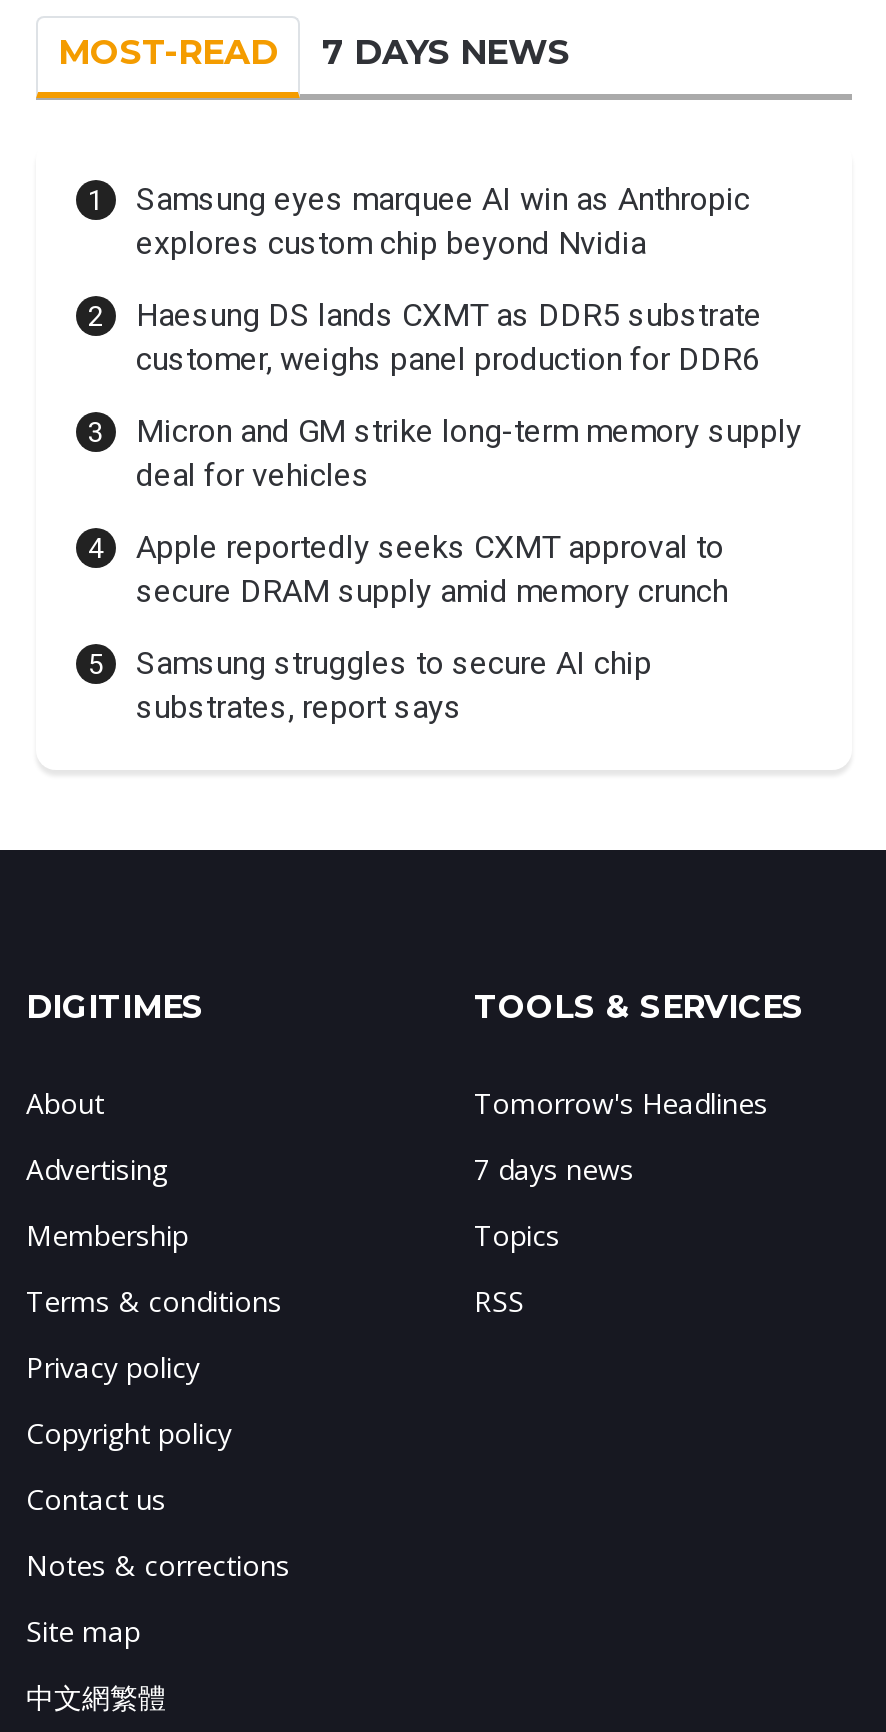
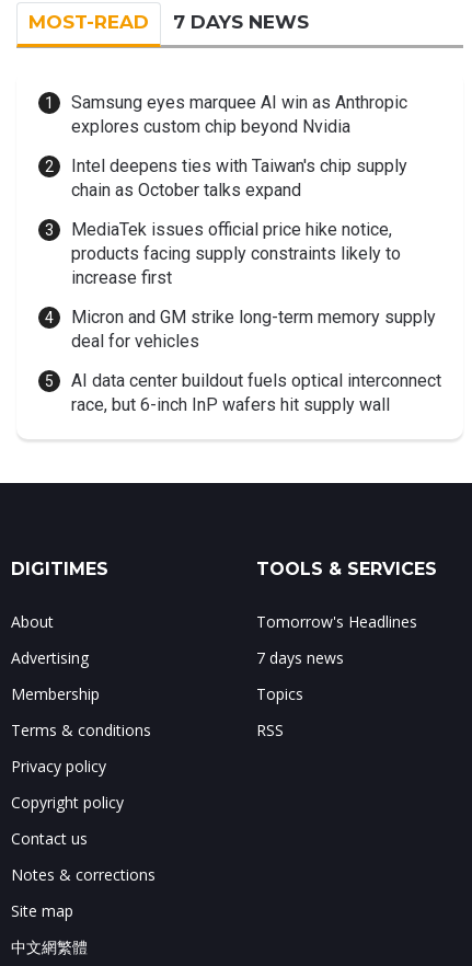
- Haesung DS lands CXMT as DDR5 substrate
- customer, weighs panel production for DDR6
+ Intel deepens ties with Taiwan's chip supply
+ chain as October talks expand
+ MediaTek issues official price hike notice,
+ products facing supply constraints likely to
+ increase first

moved down: Micron and GM strike long-term memory supply | deal for vehicles

- Apple reportedly seeks CXMT approval to
- secure DRAM supply amid memory crunch
- Samsung struggles to secure AI chip
- substrates, report says
+ AI data center buildout fuels optical interconnect
+ race, but 6-inch InP wafers hit supply wall
